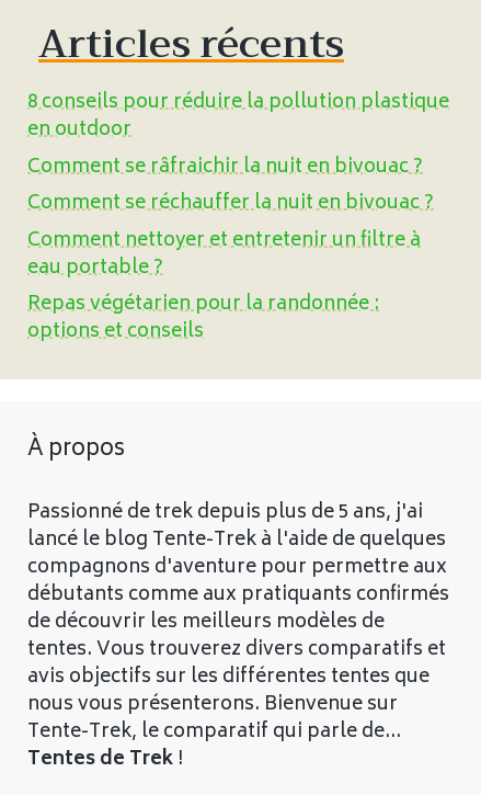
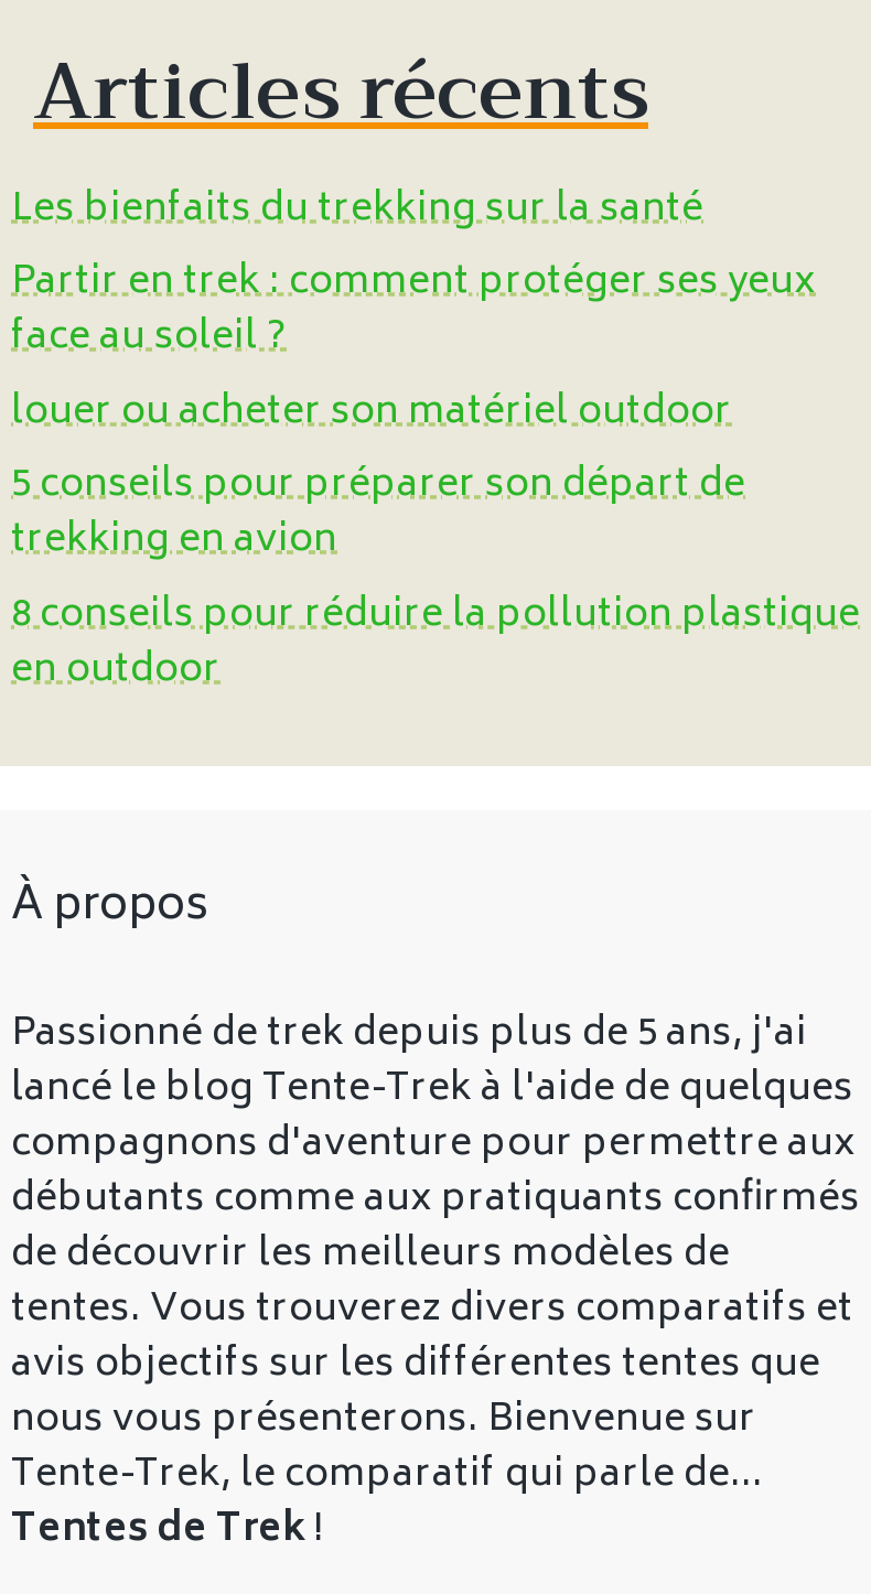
+ Les bienfaits du trekking sur la santé
+ Partir en trek : comment protéger ses yeux
+ face au soleil ?
+ louer ou acheter son matériel outdoor
+ 5 conseils pour préparer son départ de
+ trekking en avion

moved down: 8 conseils pour réduire la pollution plastique | en outdoor

- Comment se râfraichir la nuit en bivouac ?
- Comment se réchauffer la nuit en bivouac ?
- Comment nettoyer et entretenir un filtre à
- eau portable ?
- Repas végétarien pour la randonnée :
- options et conseils
